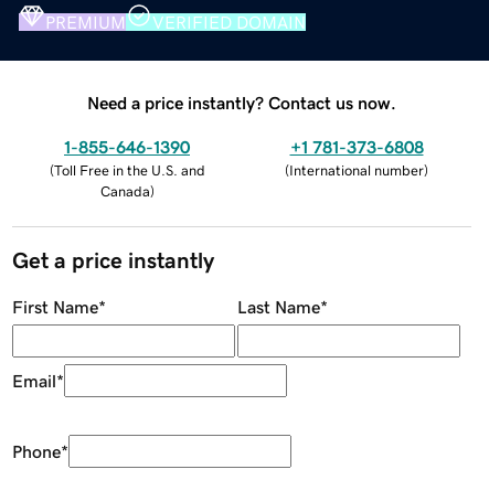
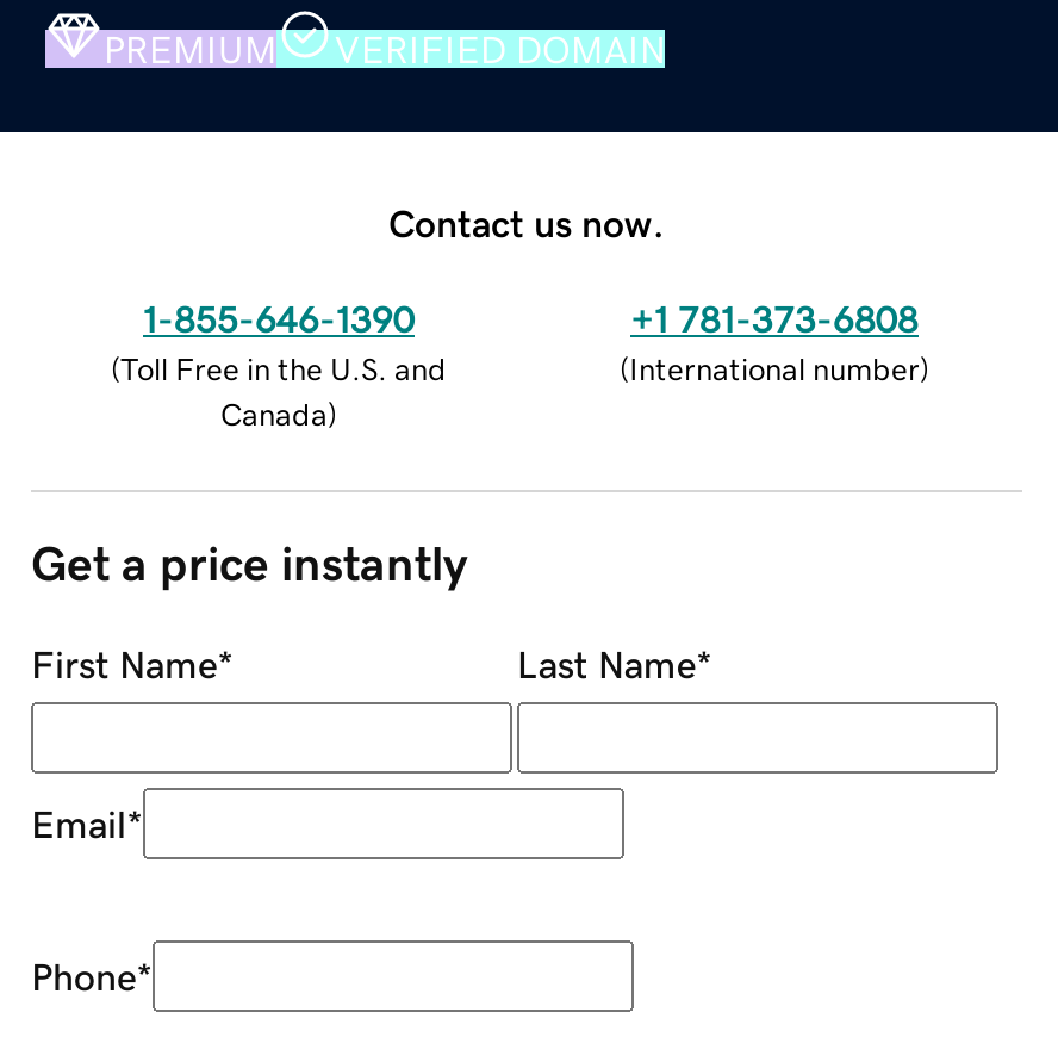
- Need a price instantly? Contact us now.
+ Contact us now.
